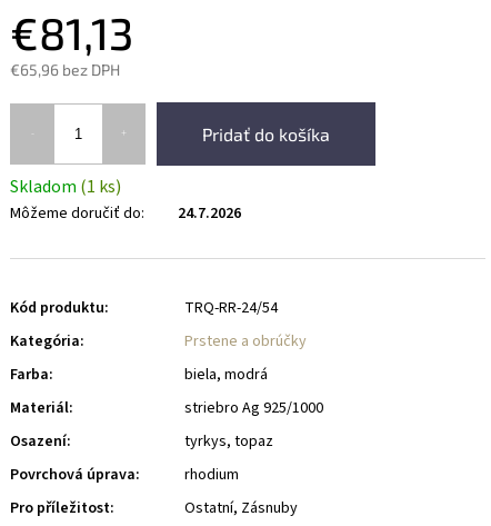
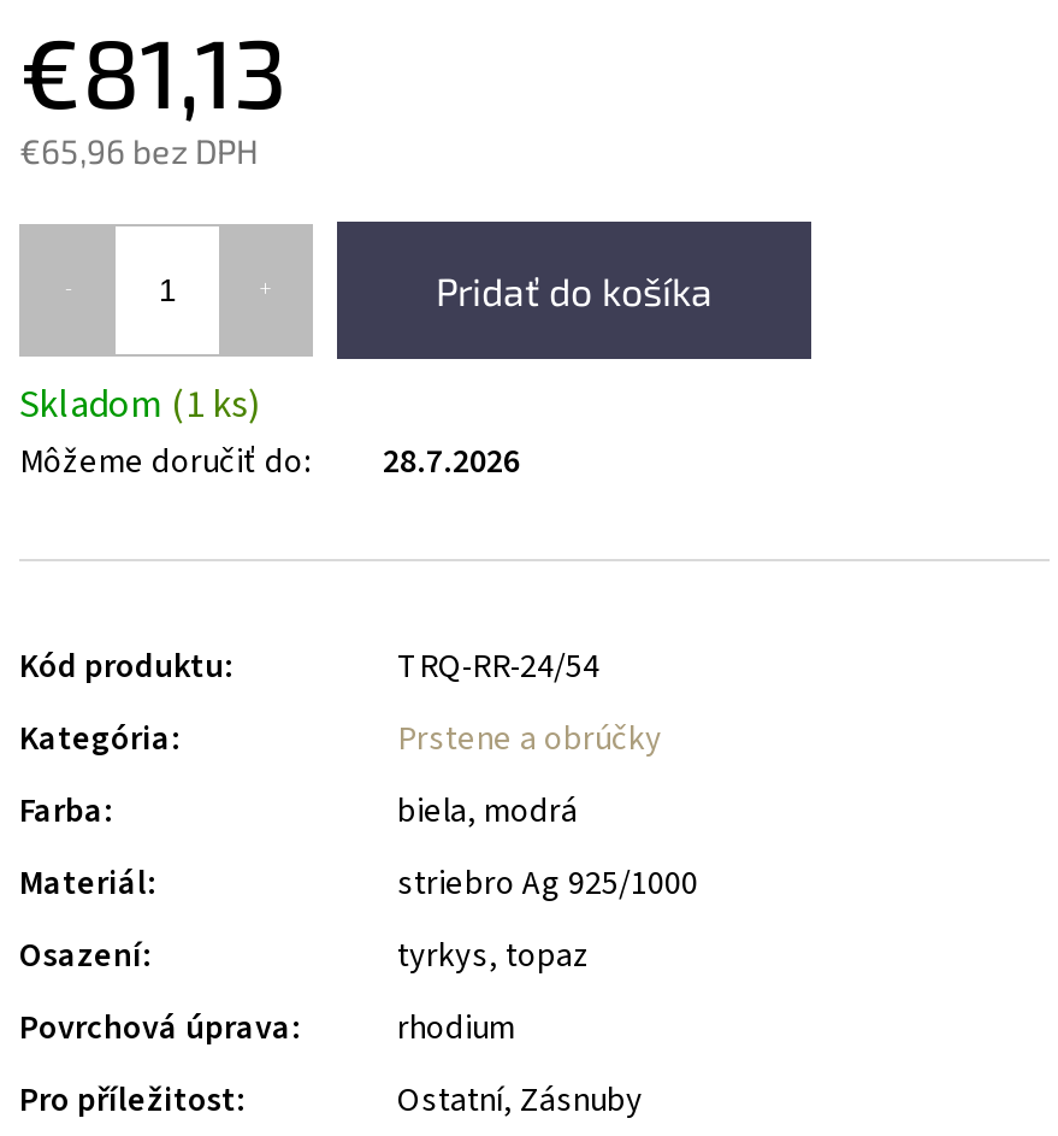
- Môžeme doručiť do: 24.7.2026
+ Môžeme doručiť do: 28.7.2026
